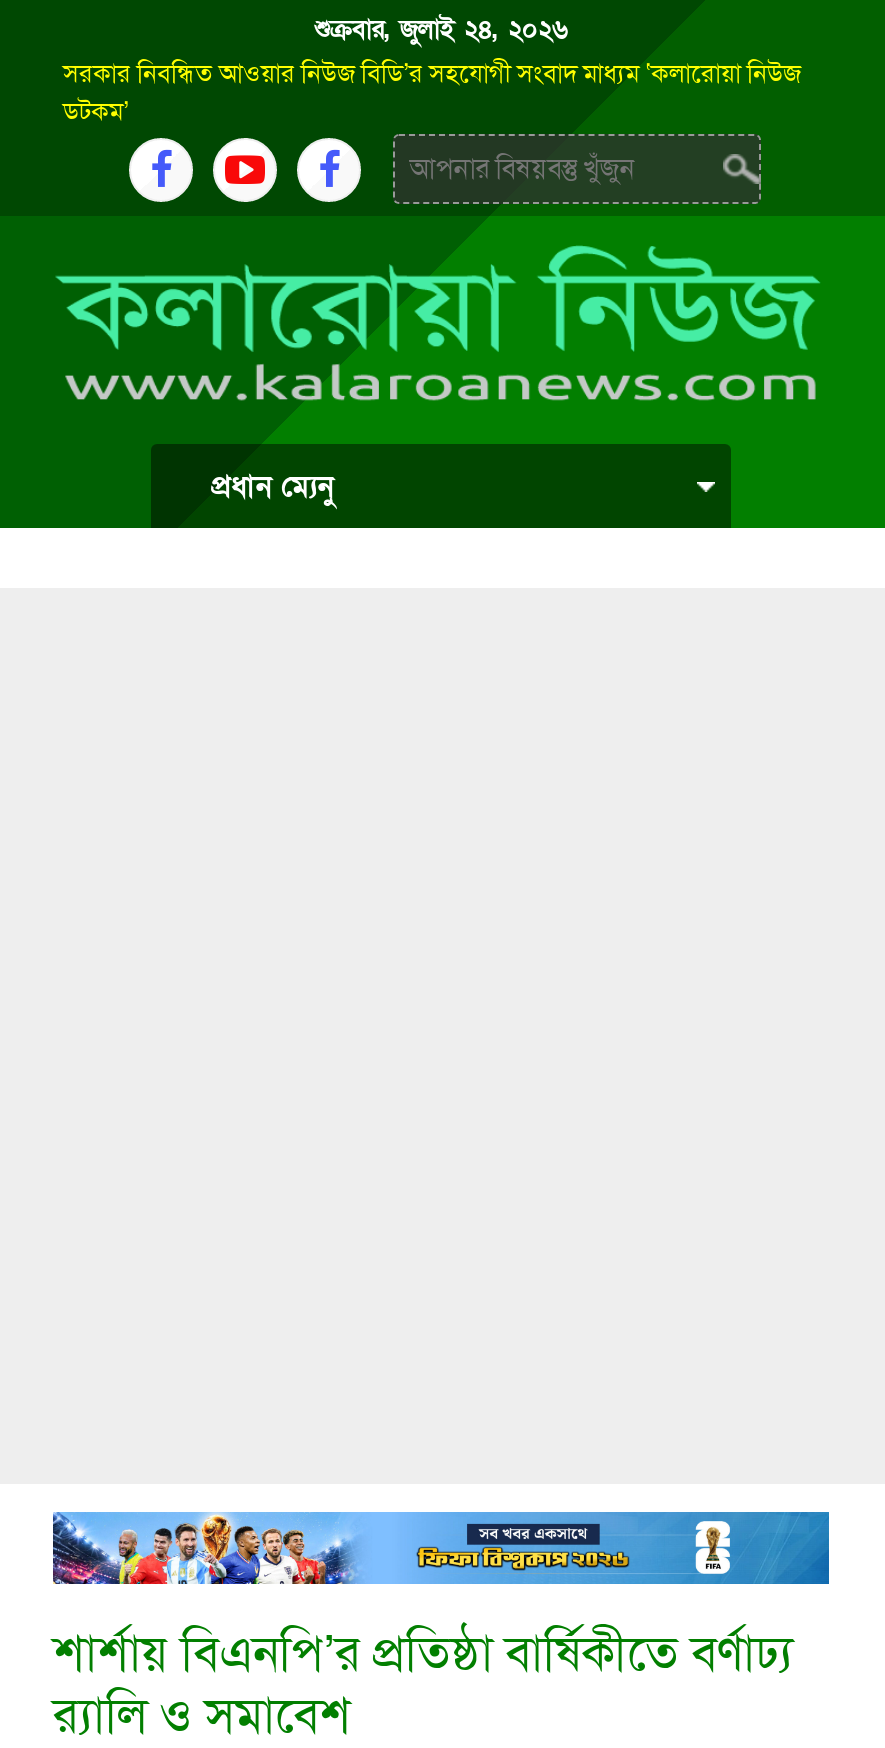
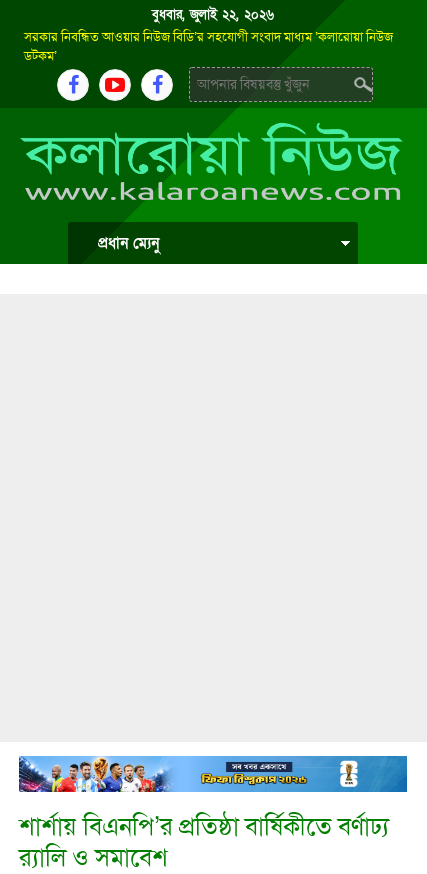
- শুক্রবার, জুলাই ২৪, ২০২৬
+ বুধবার, জুলাই ২২, ২০২৬
